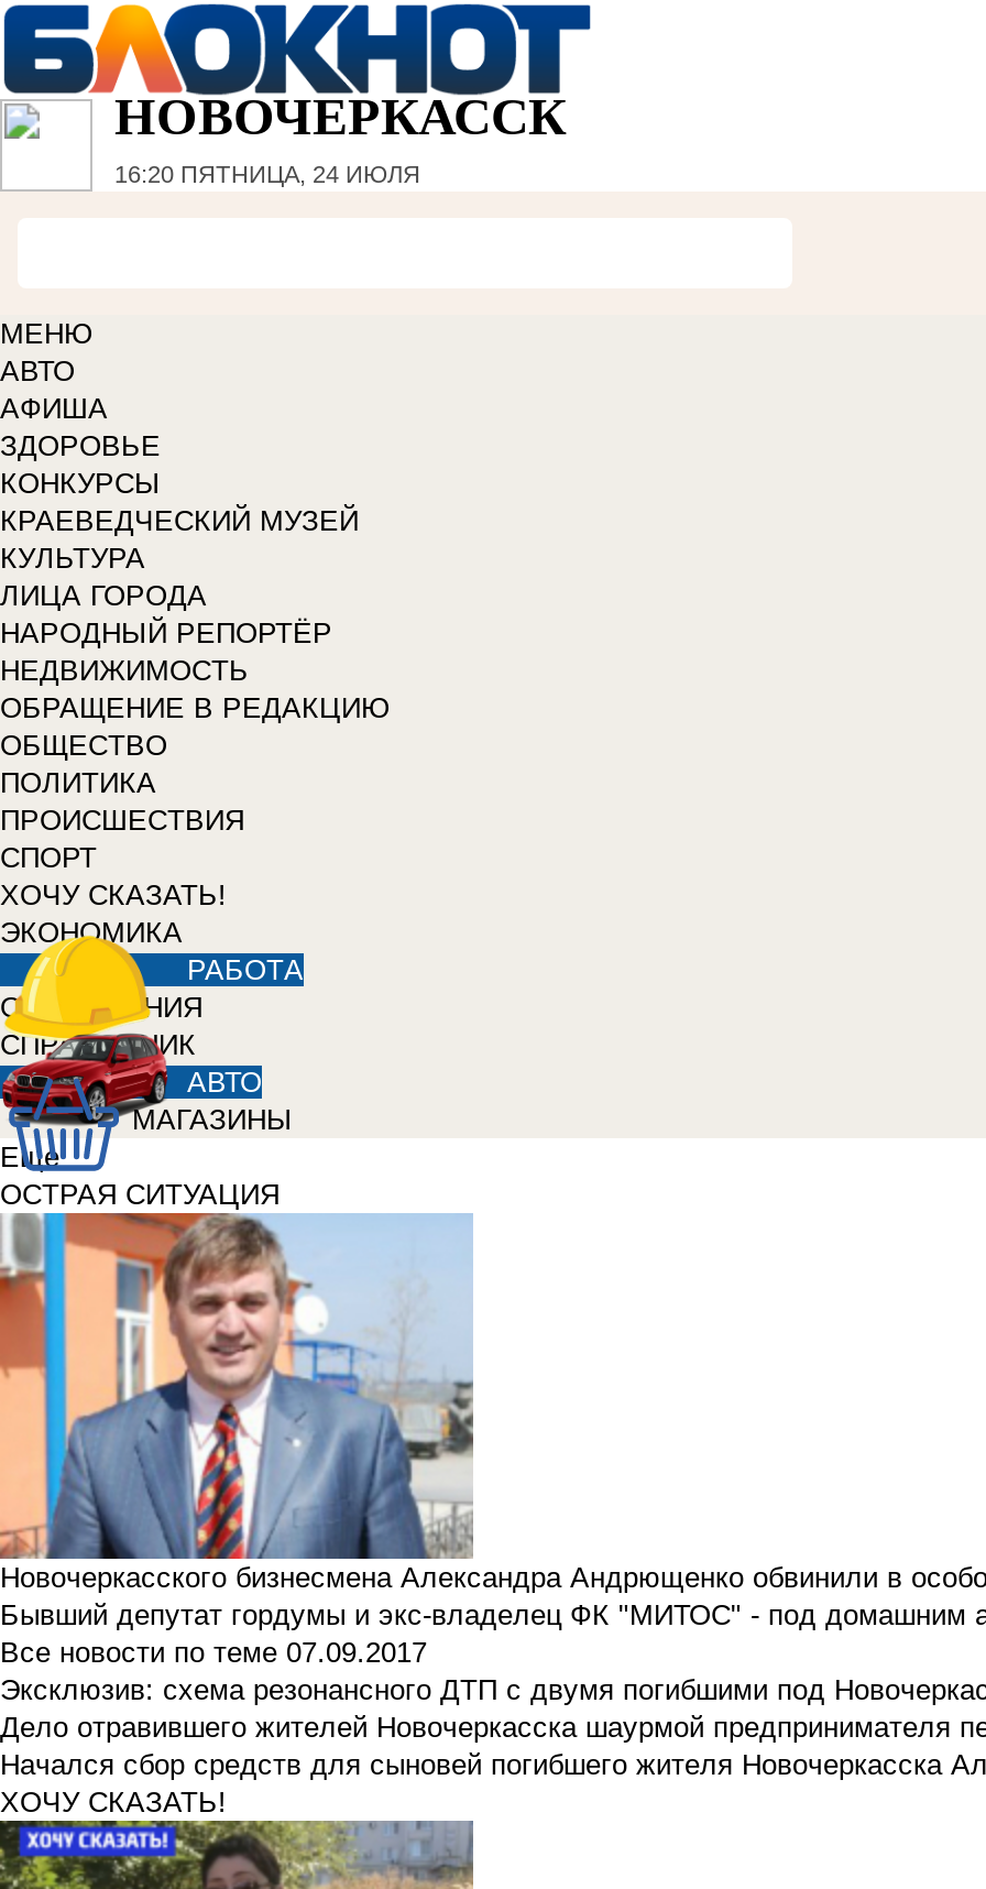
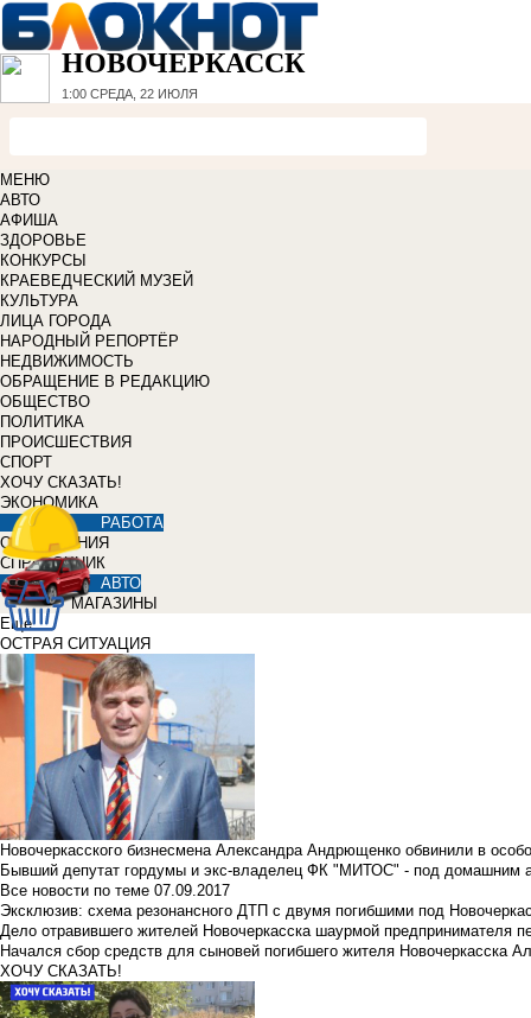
- 16:20 ПЯТНИЦА, 24 ИЮЛЯ
+ 1:00 СРЕДА, 22 ИЮЛЯ
